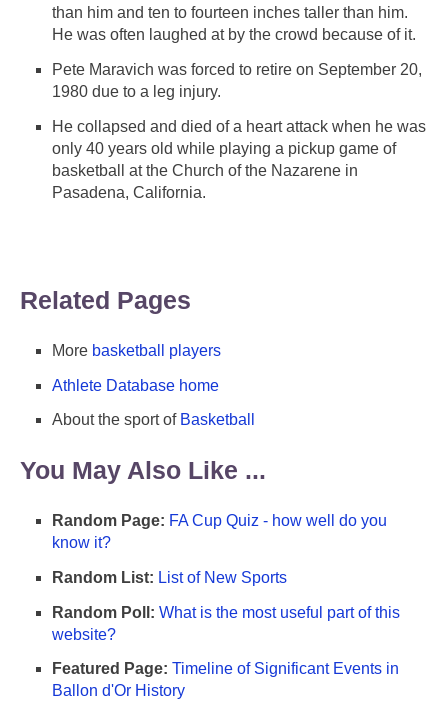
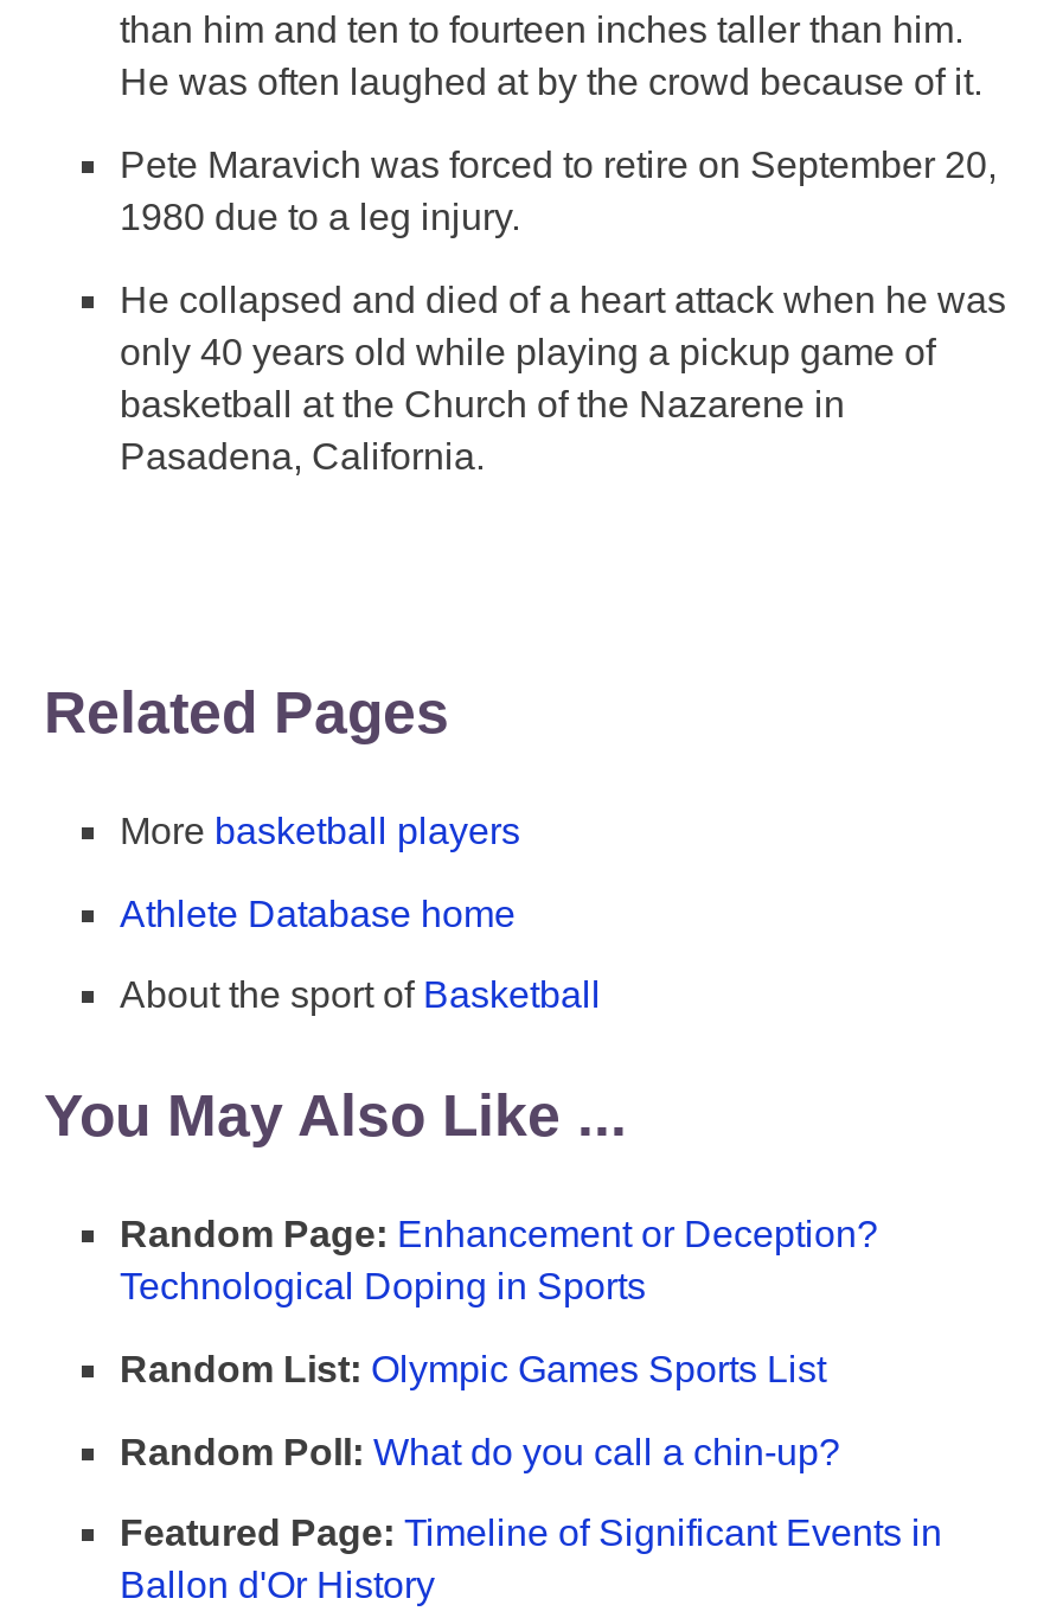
- Random Page: FA Cup Quiz - how well do you
- know it?
+ Random Page: Enhancement or Deception?
+ Technological Doping in Sports

- Random List: List of New Sports
+ Random List: Olympic Games Sports List

- Random Poll: What is the most useful part of this
- website?
+ Random Poll: What do you call a chin-up?
